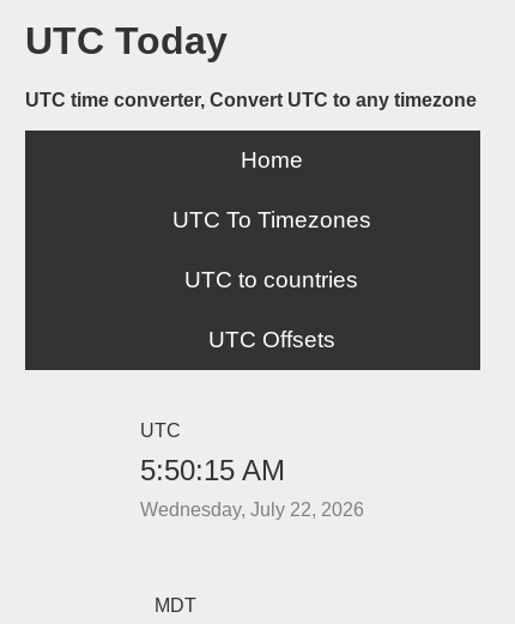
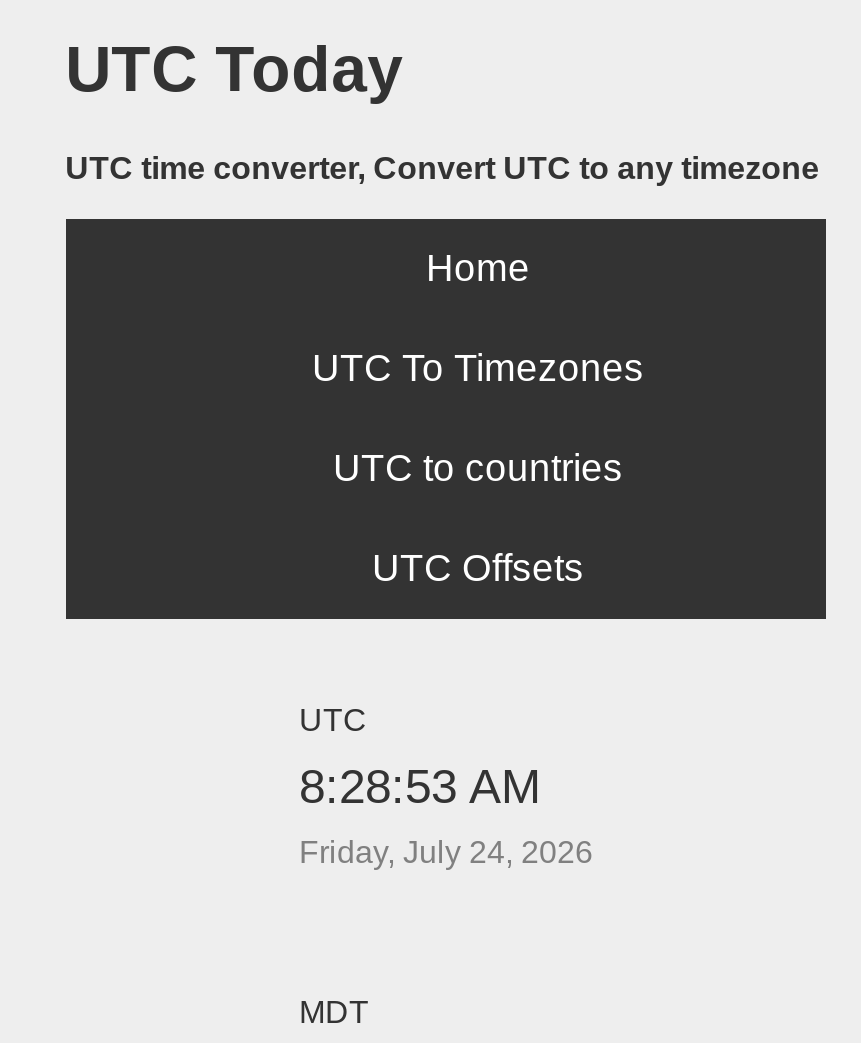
- 5:50:15 AM
+ 8:28:53 AM

- Wednesday, July 22, 2026
+ Friday, July 24, 2026
